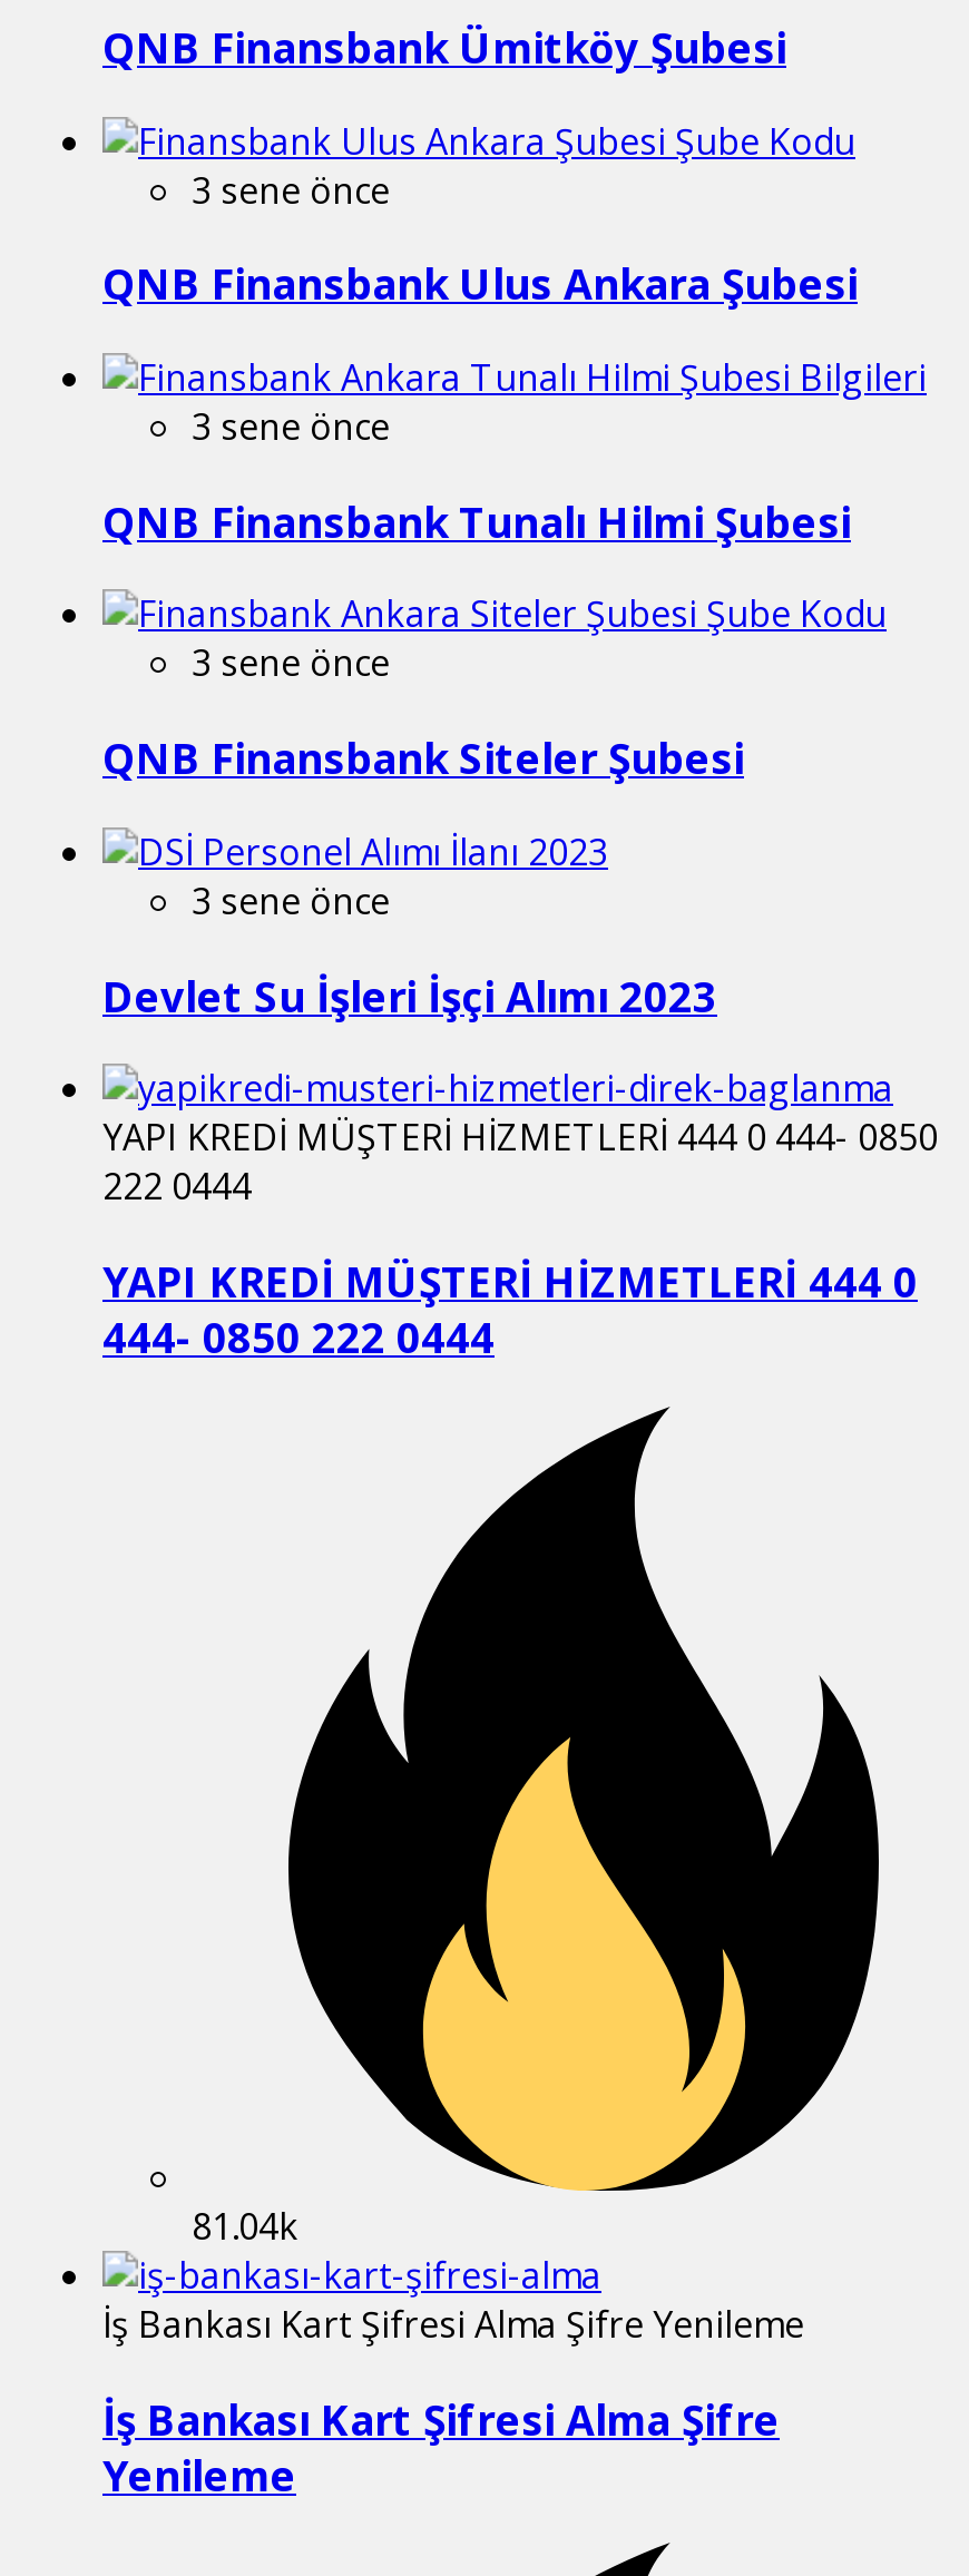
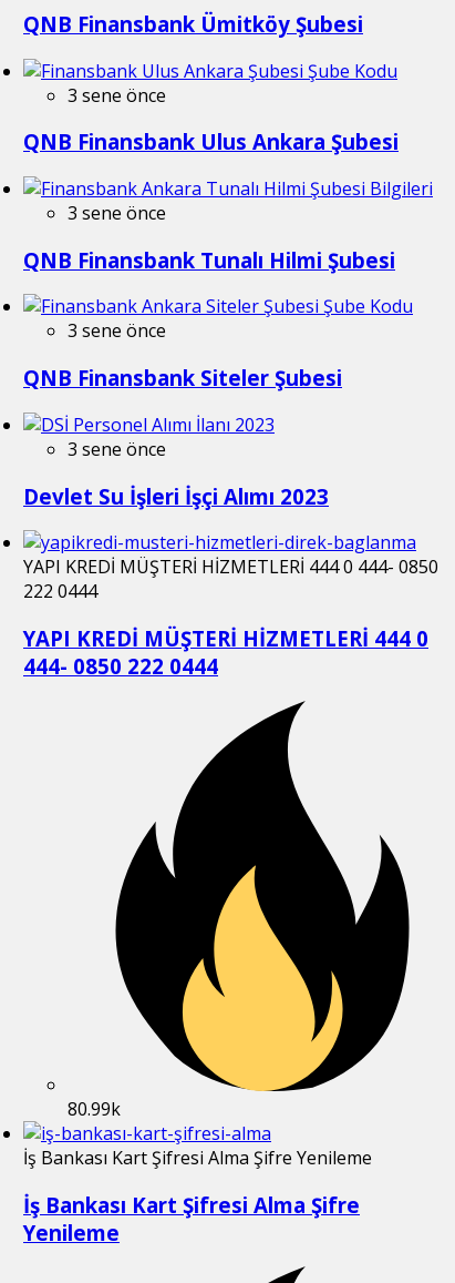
- 81.04k
+ 80.99k
